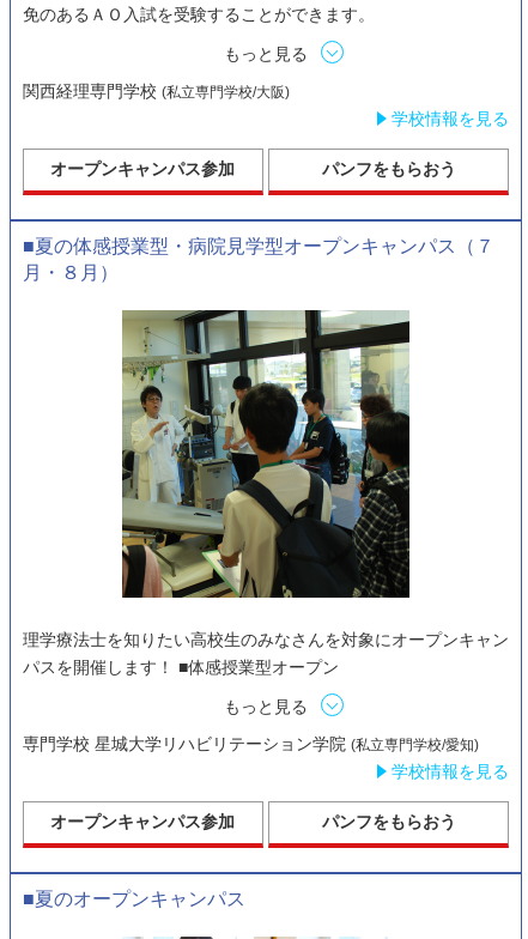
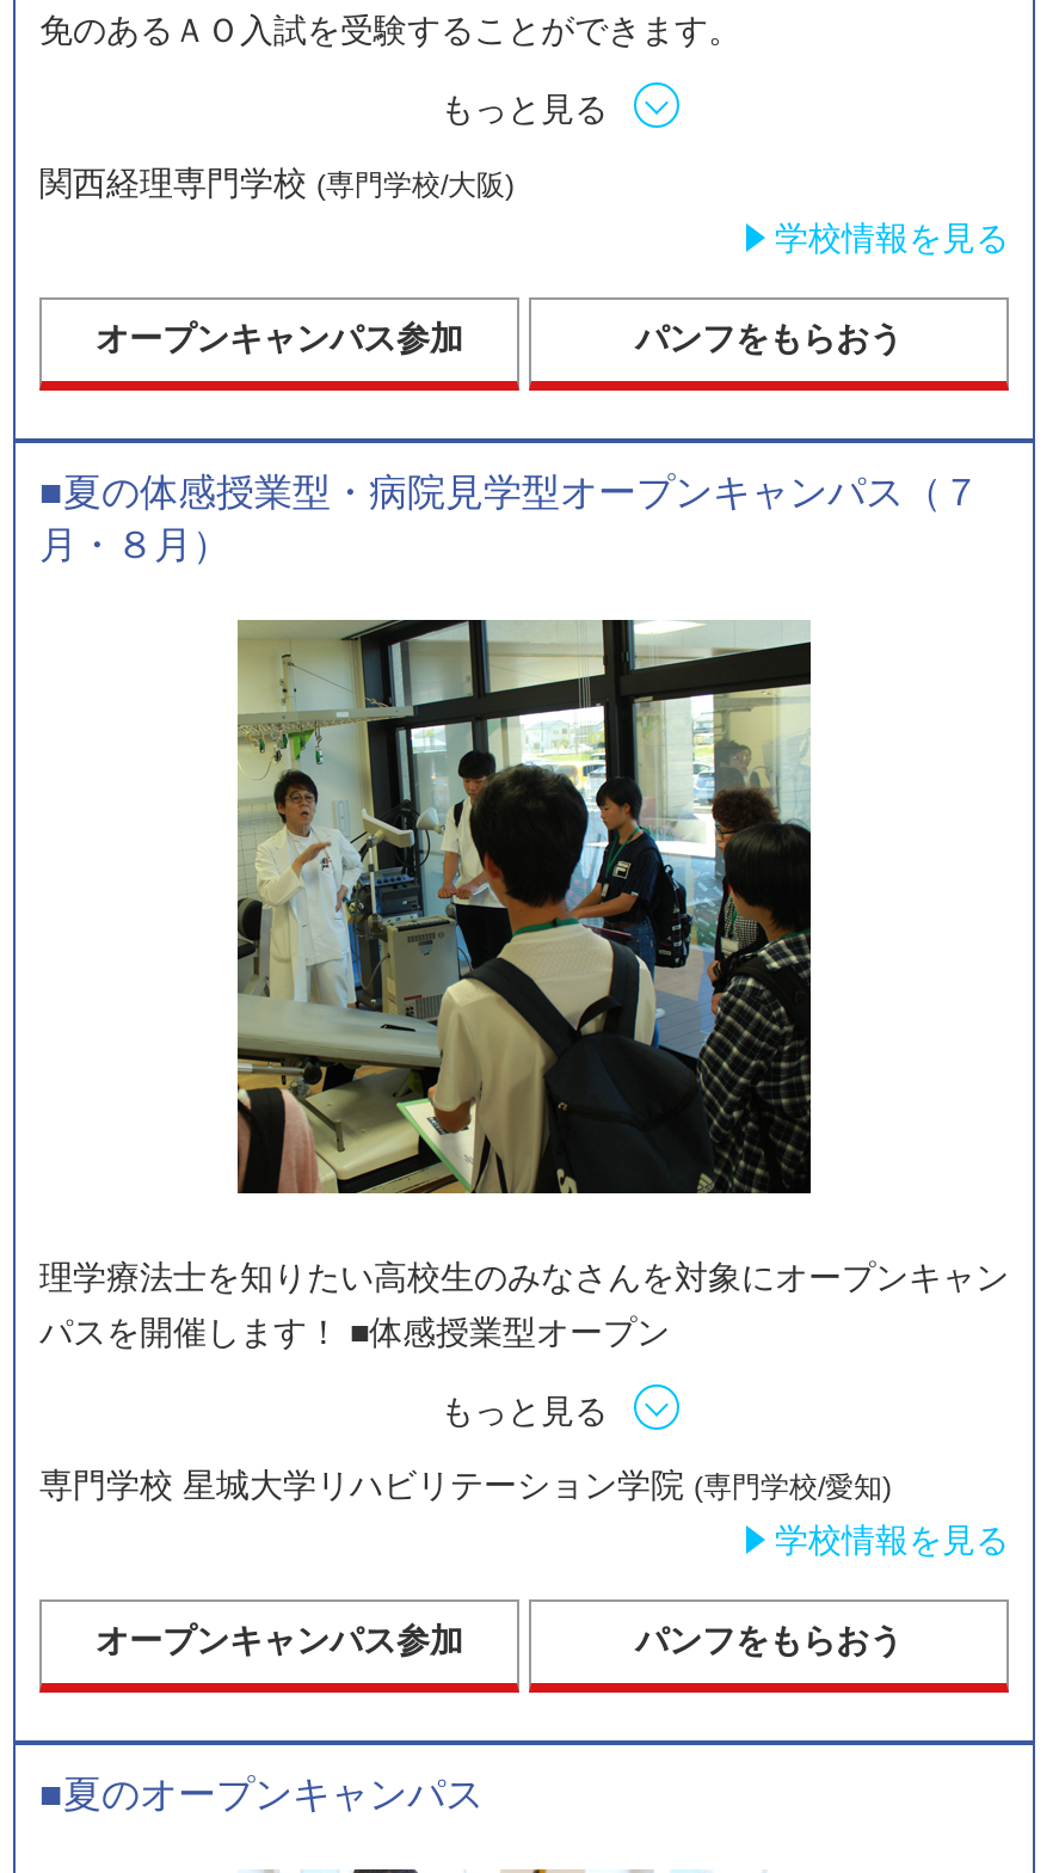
- 関西経理専門学校(私立専門学校/大阪)
+ 関西経理専門学校(専門学校/大阪)

- 専門学校 星城大学リハビリテーション学院(私立専門学校/愛知)
+ 専門学校 星城大学リハビリテーション学院(専門学校/愛知)
